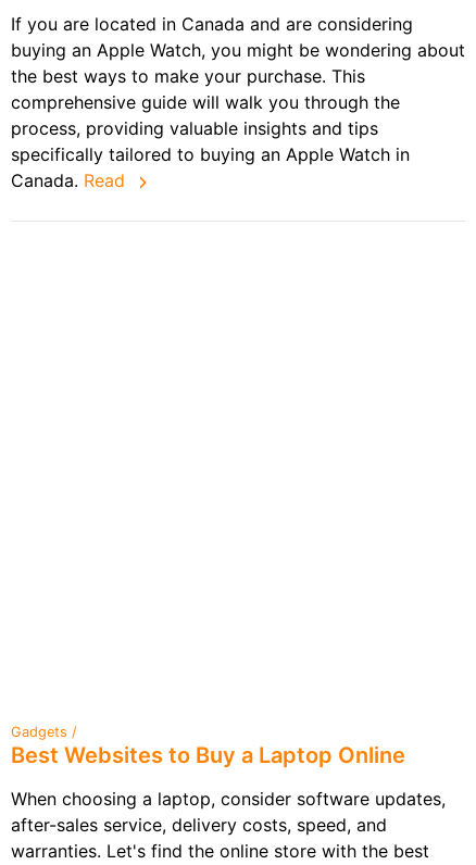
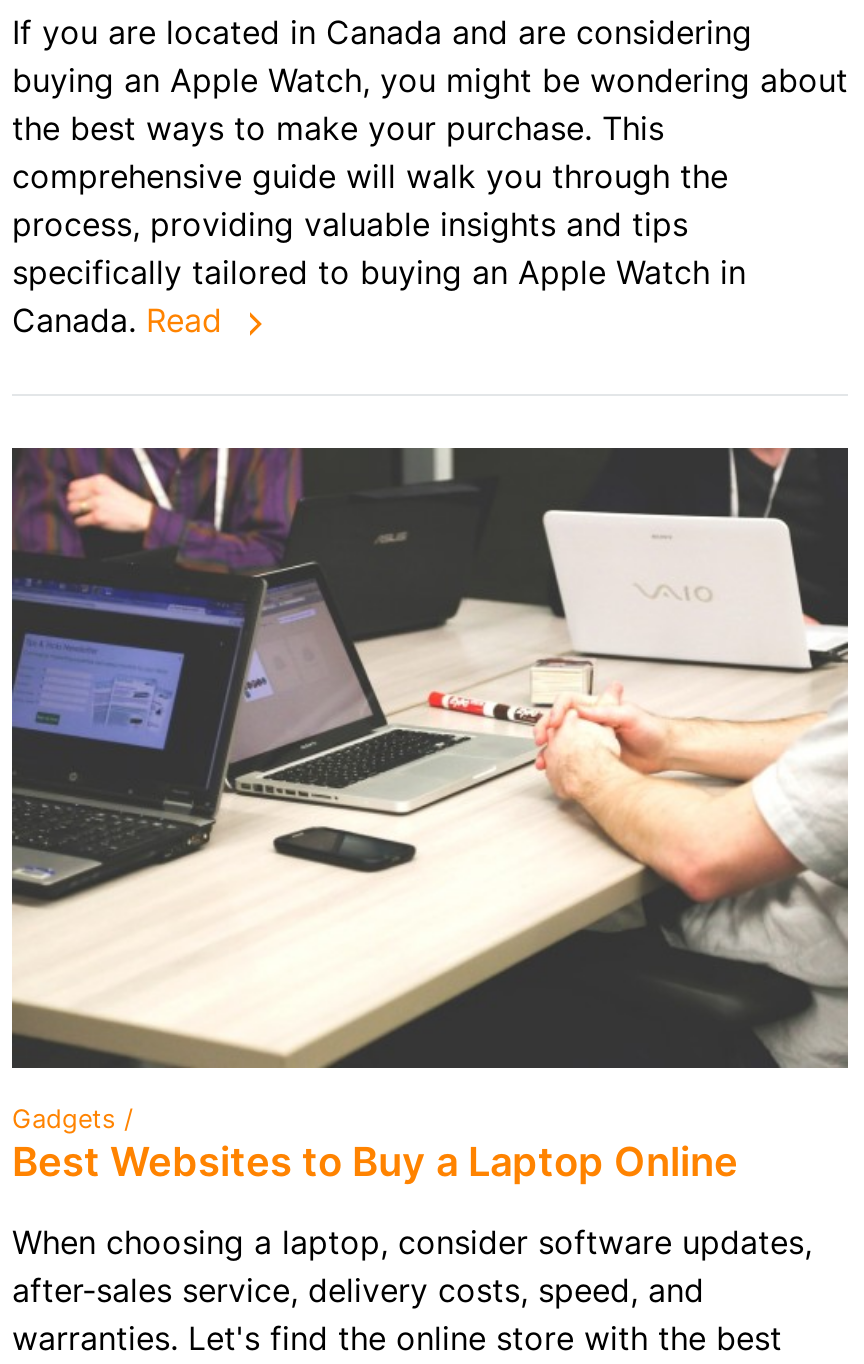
+ [image]
